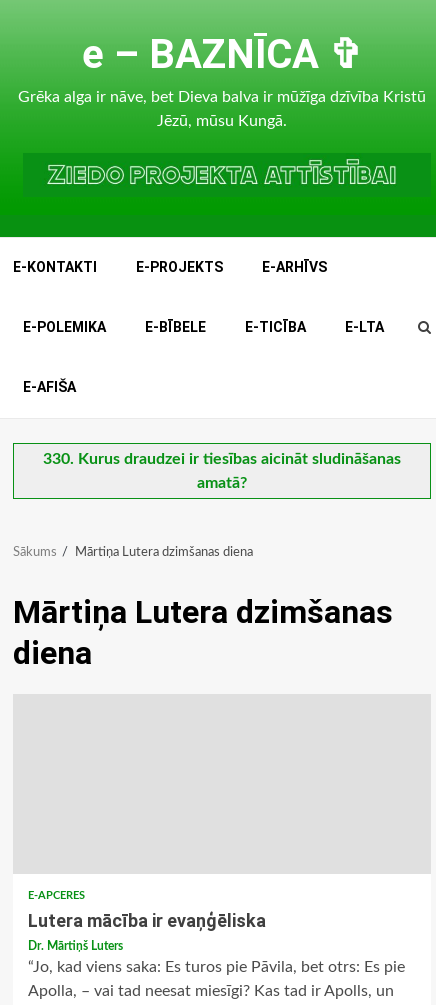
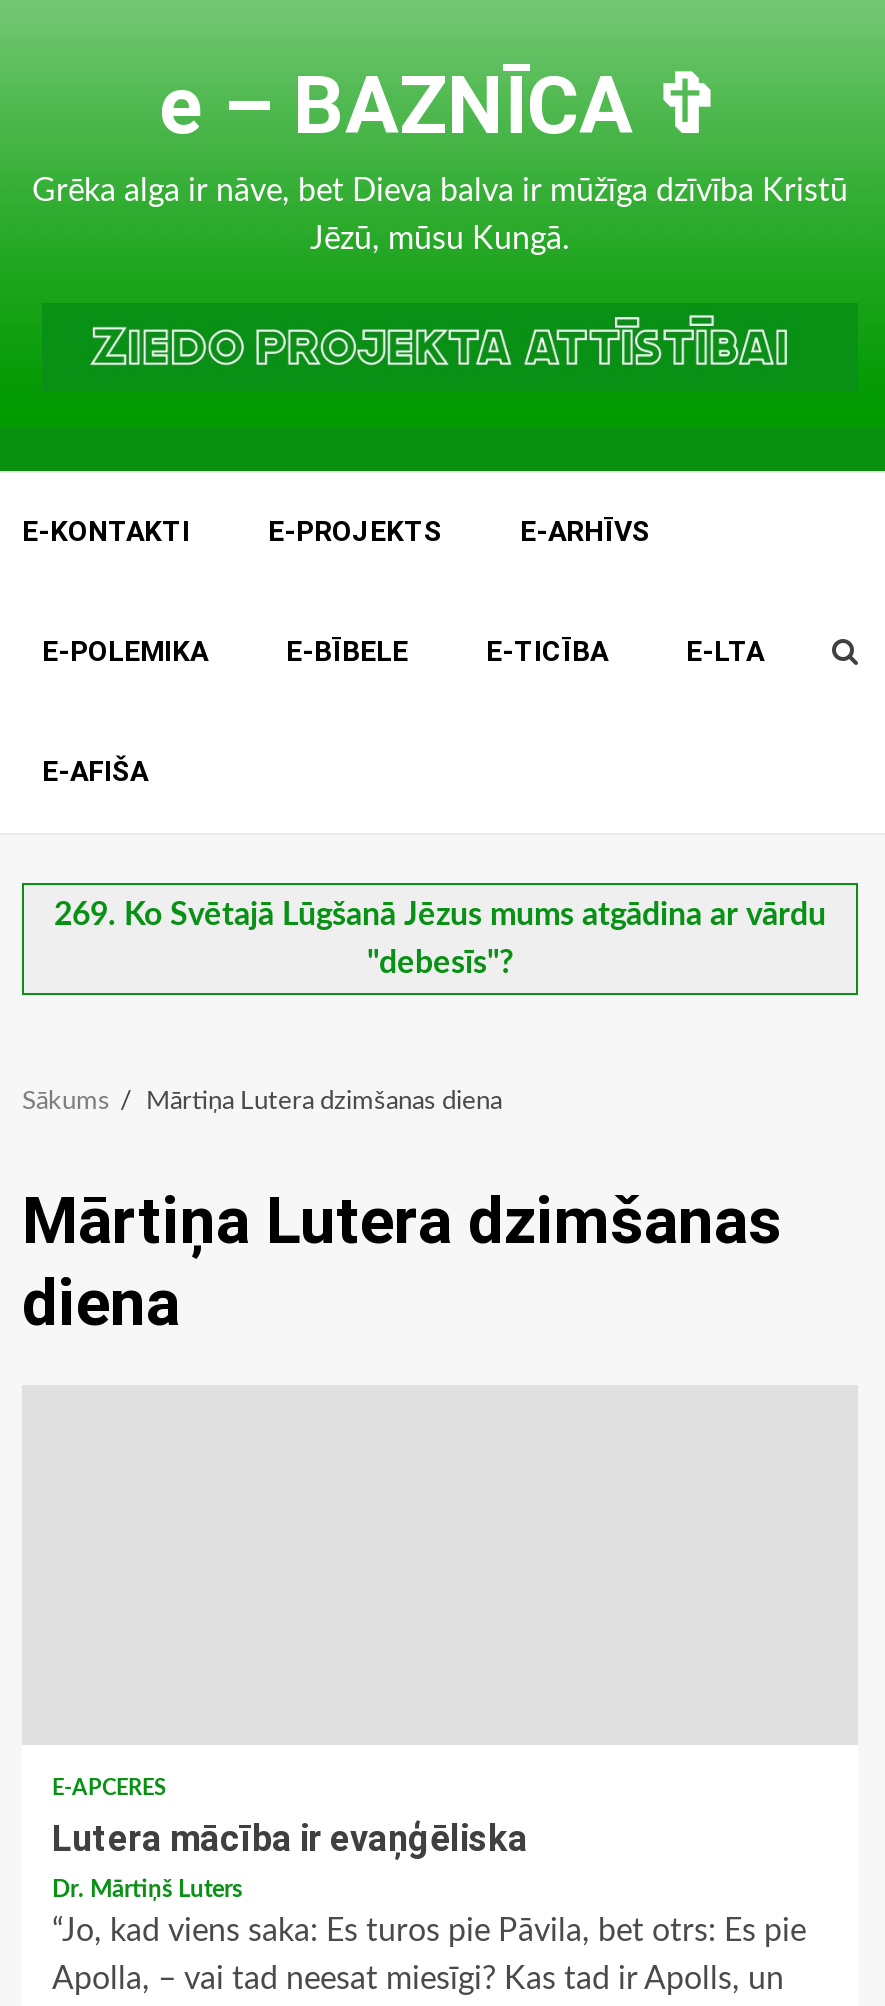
- 330. Kurus draudzei ir tiesības aicināt sludināšanas
+ 269. Ko Svētajā Lūgšanā Jēzus mums atgādina ar vārdu

- amatā?
+ "debesīs"?
